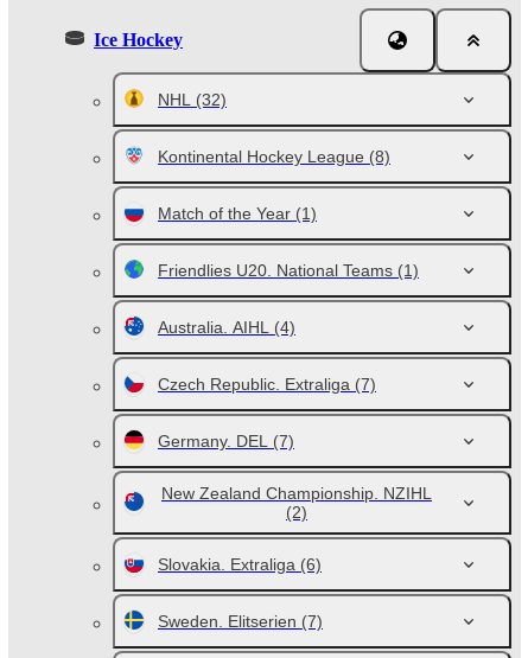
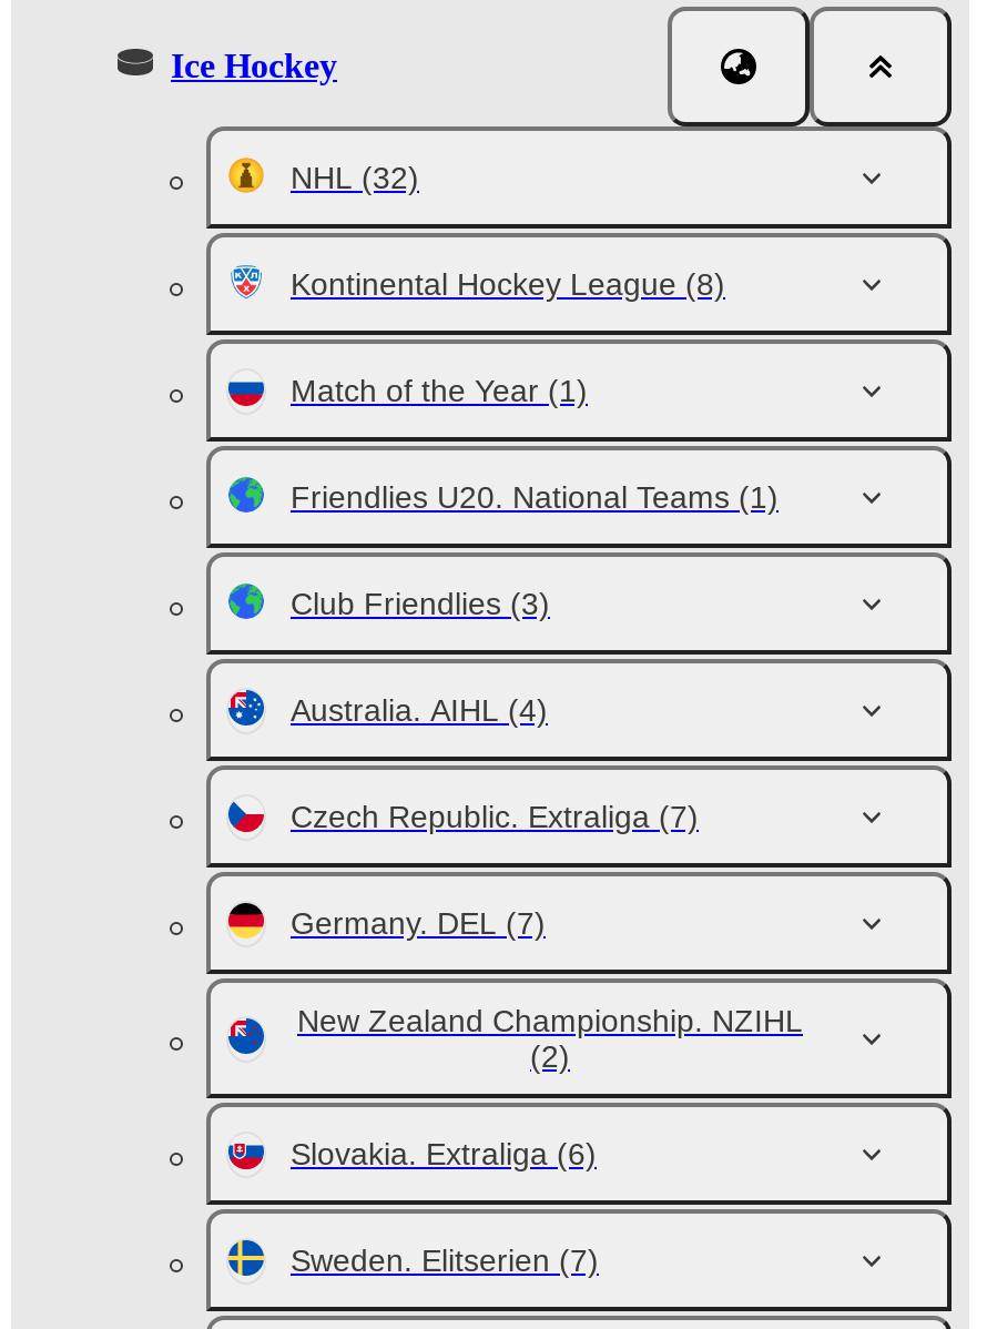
+ Club Friendlies (3)
